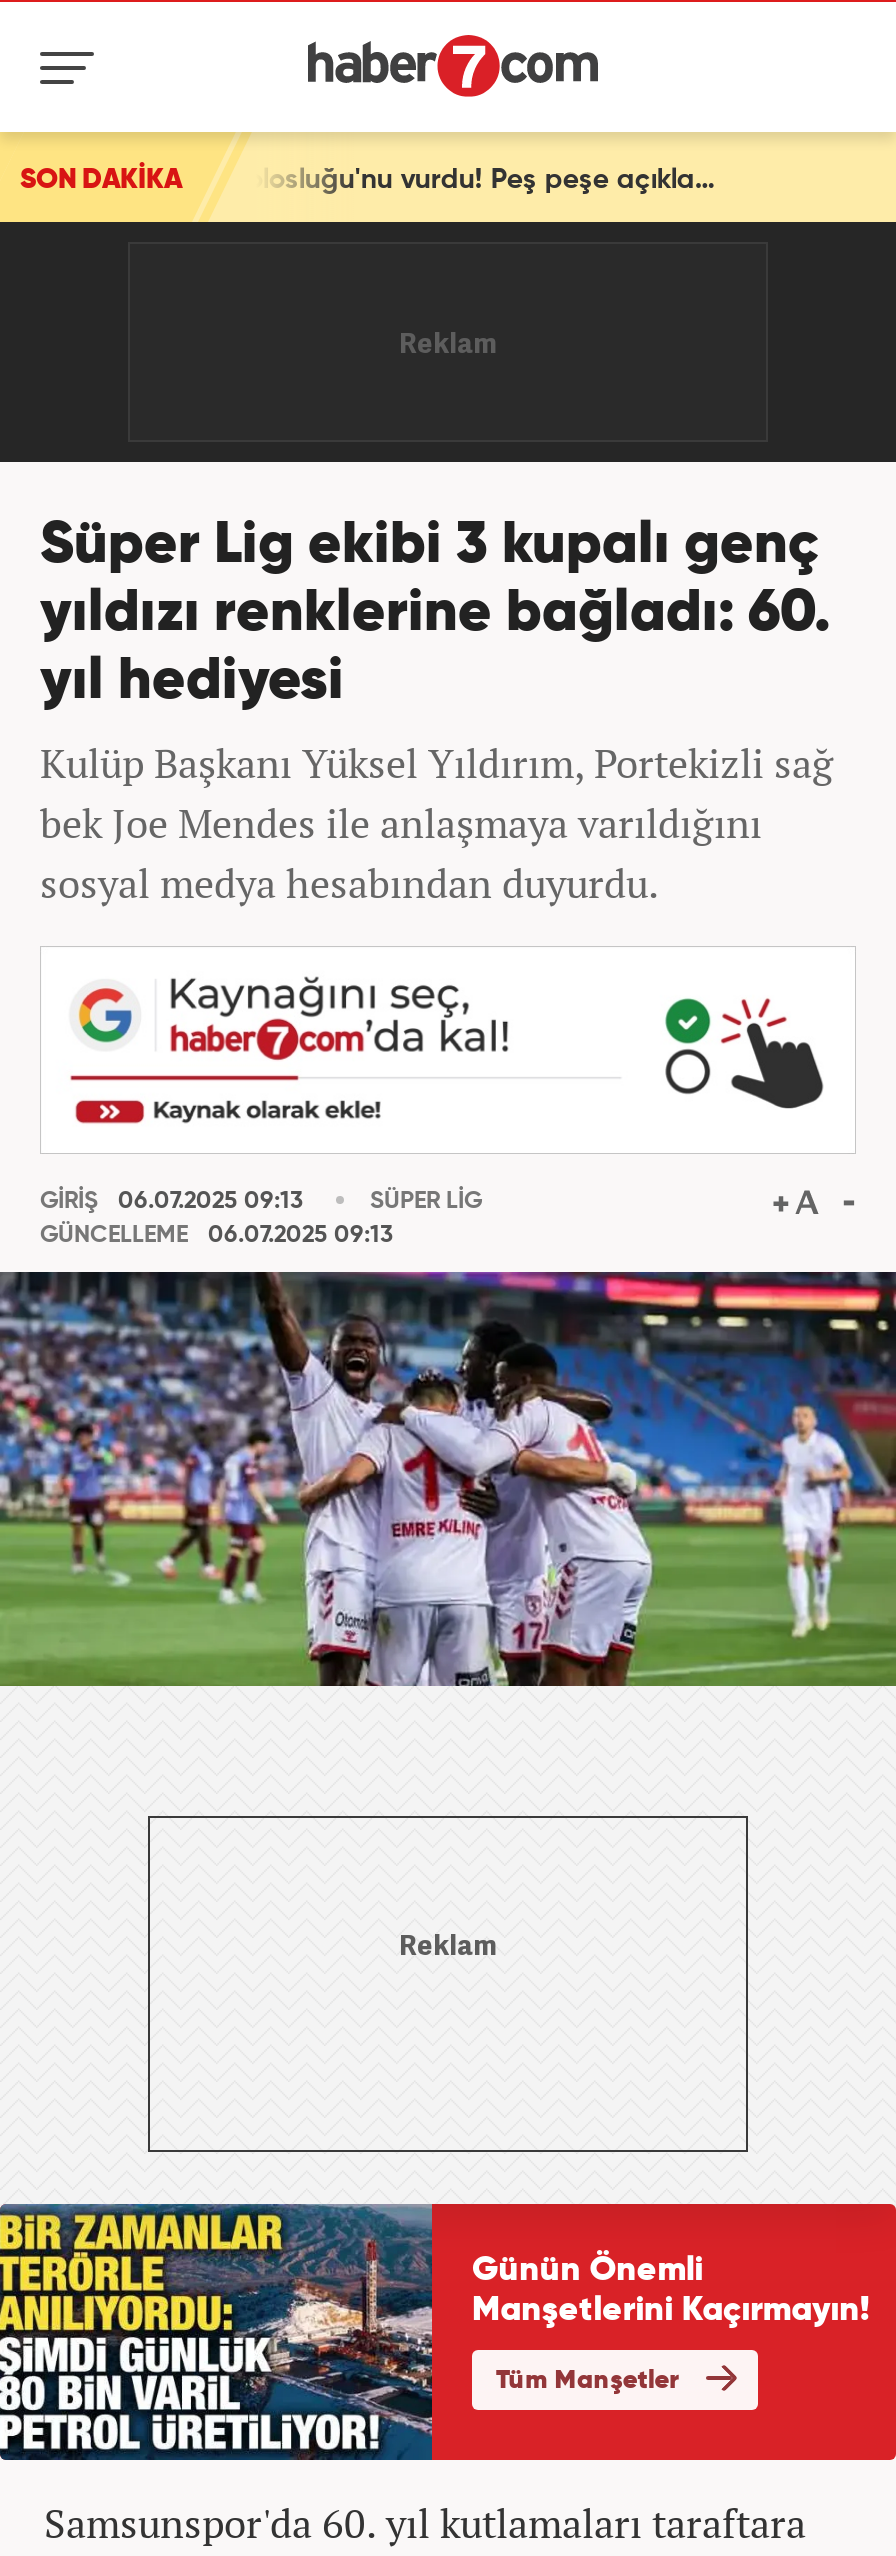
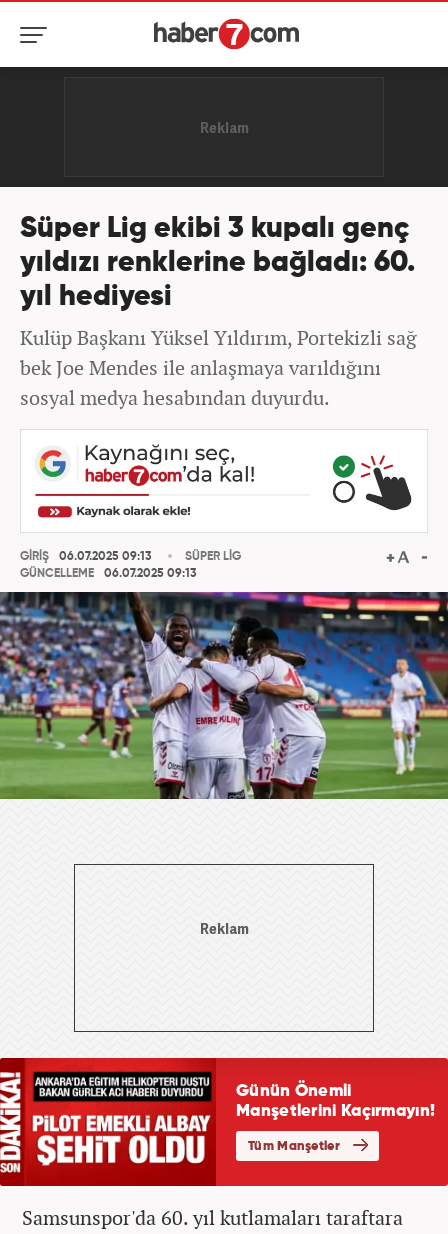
- SON DAKİKA

- [image]
+ [image]
